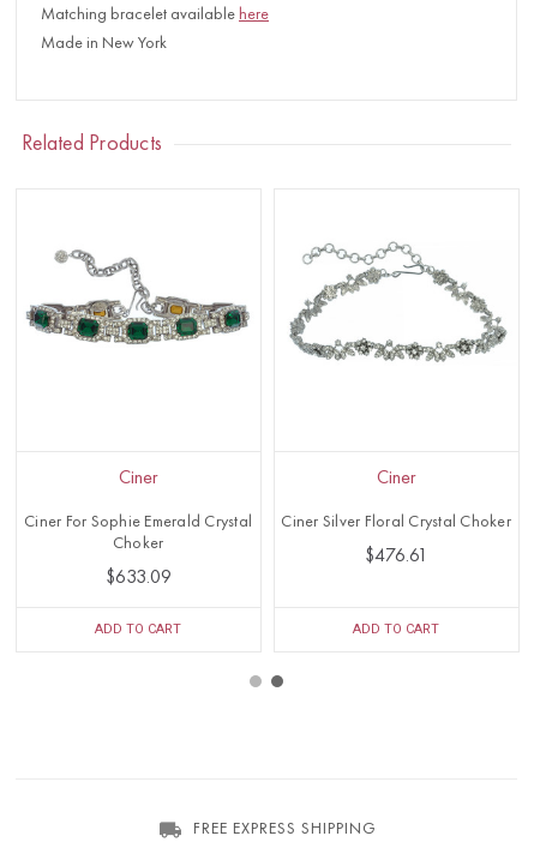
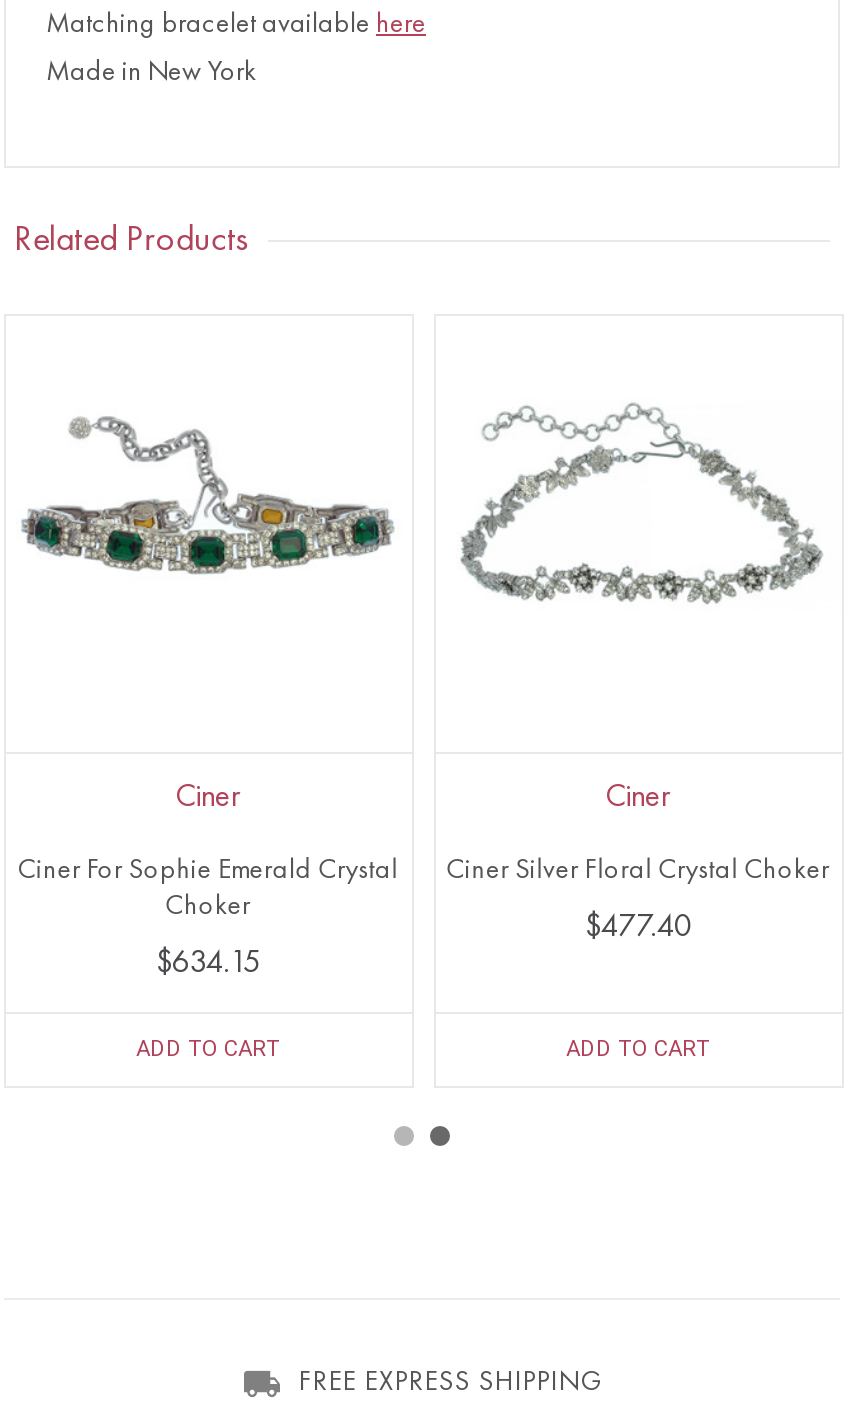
- $476.61
+ $477.40

- $633.09
+ $634.15
